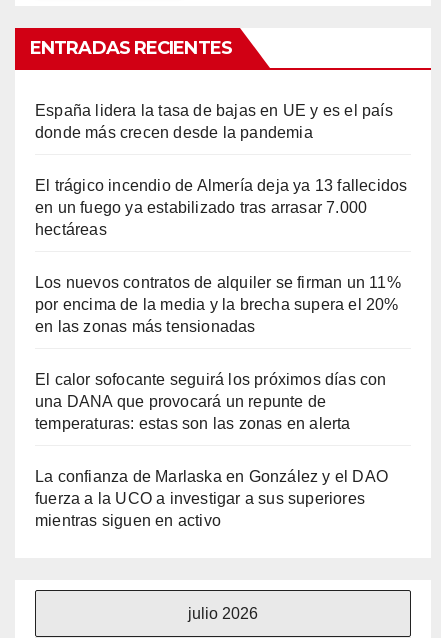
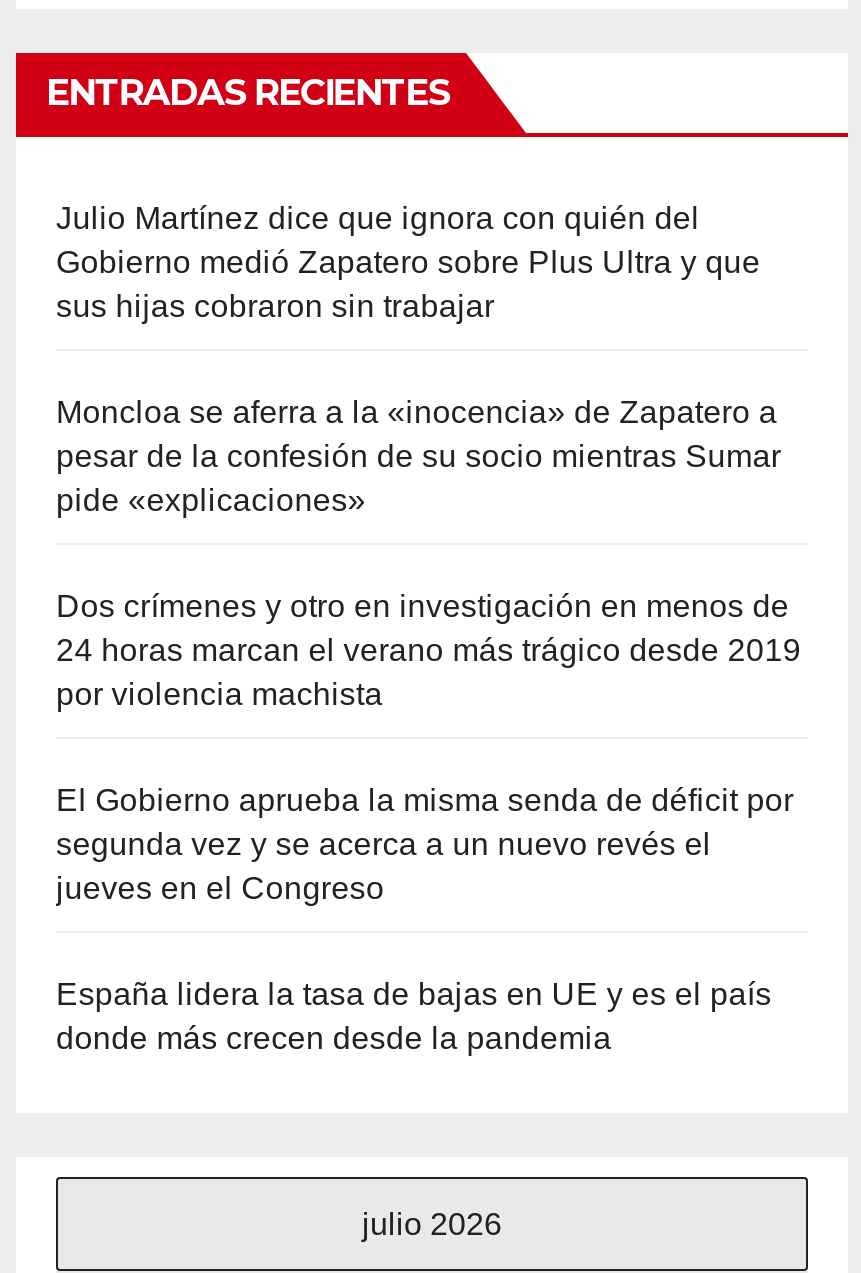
+ Julio Martínez dice que ignora con quién del
+ Gobierno medió Zapatero sobre Plus Ultra y que
+ sus hijas cobraron sin trabajar
+ Moncloa se aferra a la «inocencia» de Zapatero a
+ pesar de la confesión de su socio mientras Sumar
+ pide «explicaciones»
+ Dos crímenes y otro en investigación en menos de
+ 24 horas marcan el verano más trágico desde 2019
+ por violencia machista
+ El Gobierno aprueba la misma senda de déficit por
+ segunda vez y se acerca a un nuevo revés el
+ jueves en el Congreso

moved down: España lidera la tasa de bajas en UE y es el país | donde más crecen desde la pandemia

- El trágico incendio de Almería deja ya 13 fallecidos
- en un fuego ya estabilizado tras arrasar 7.000
- hectáreas
- Los nuevos contratos de alquiler se firman un 11%
- por encima de la media y la brecha supera el 20%
- en las zonas más tensionadas
- El calor sofocante seguirá los próximos días con
- una DANA que provocará un repunte de
- temperaturas: estas son las zonas en alerta
- La confianza de Marlaska en González y el DAO
- fuerza a la UCO a investigar a sus superiores
- mientras siguen en activo
